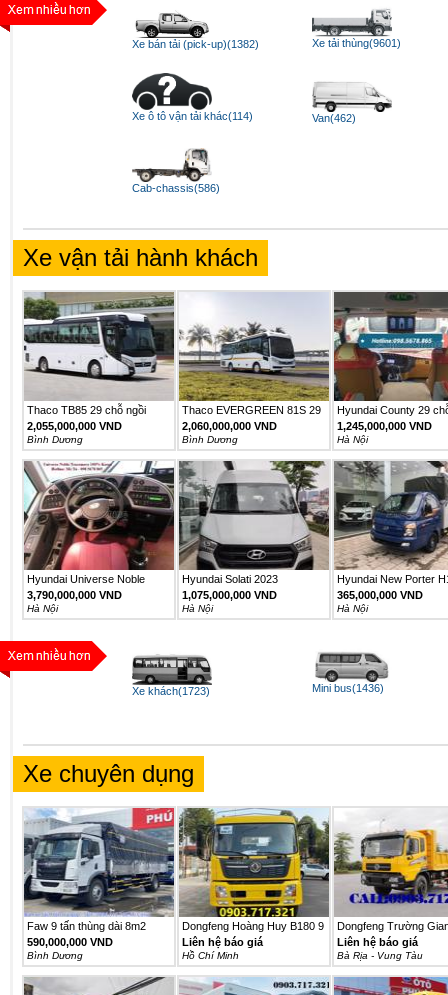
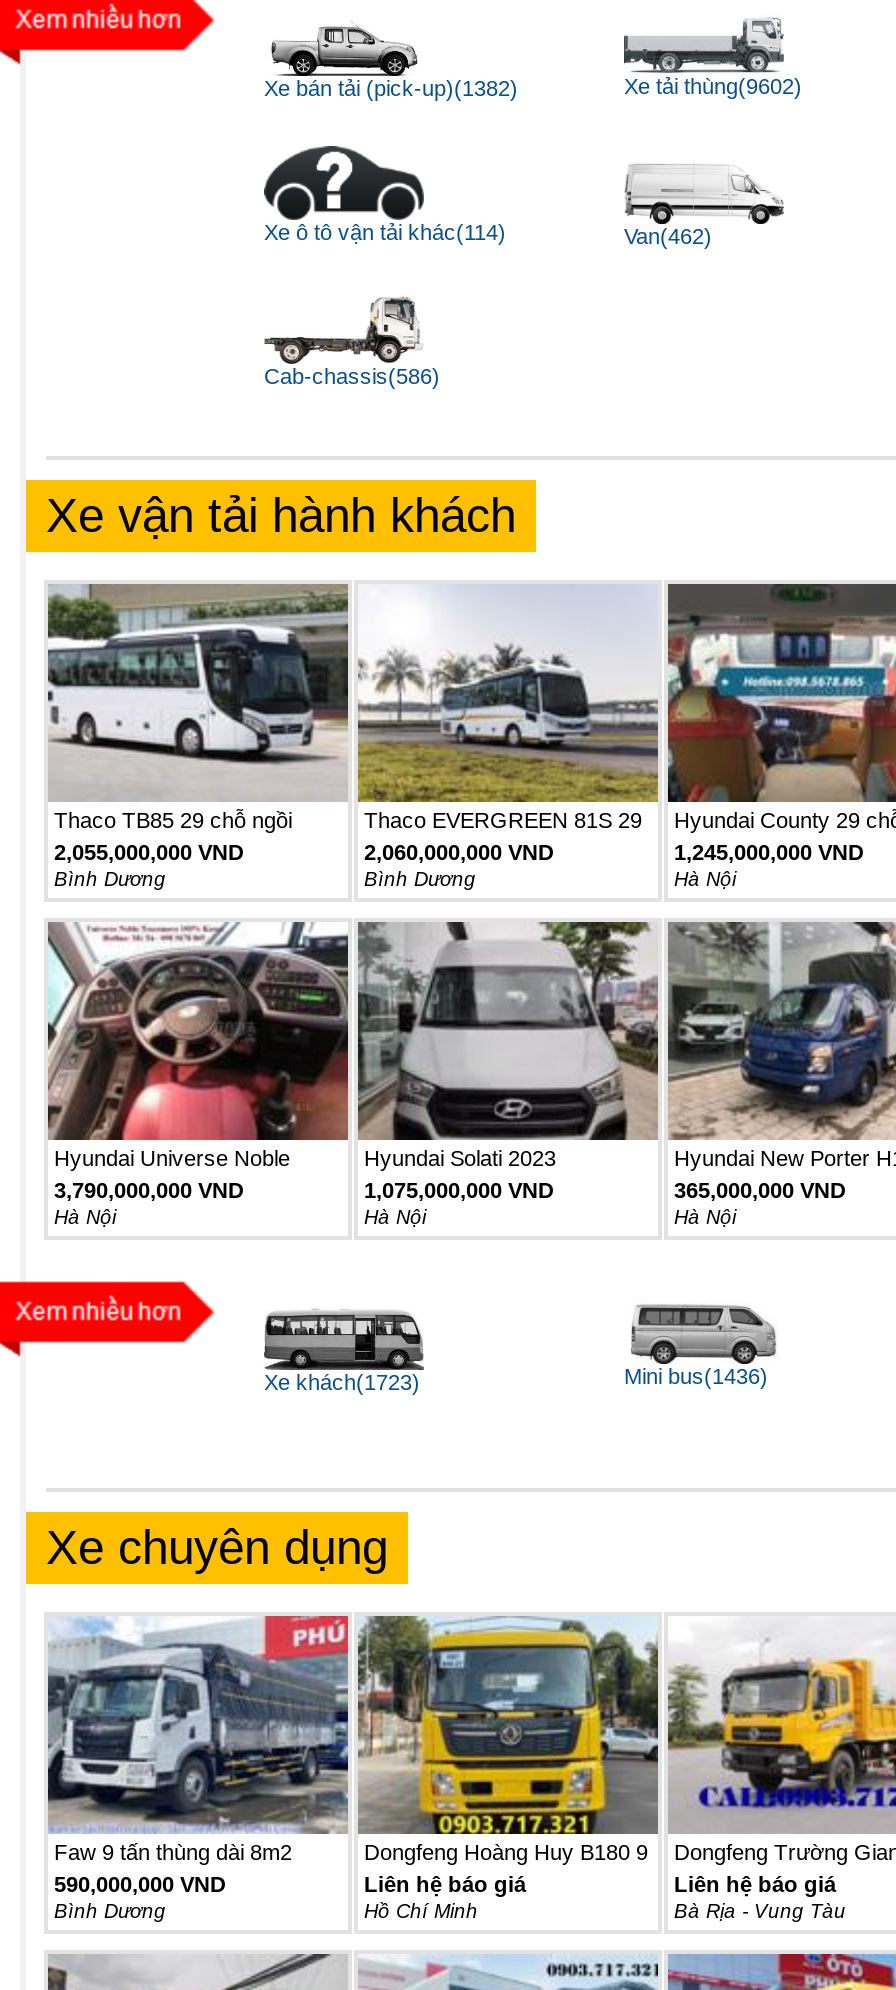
- Xe tải thùng(9601)
+ Xe tải thùng(9602)
